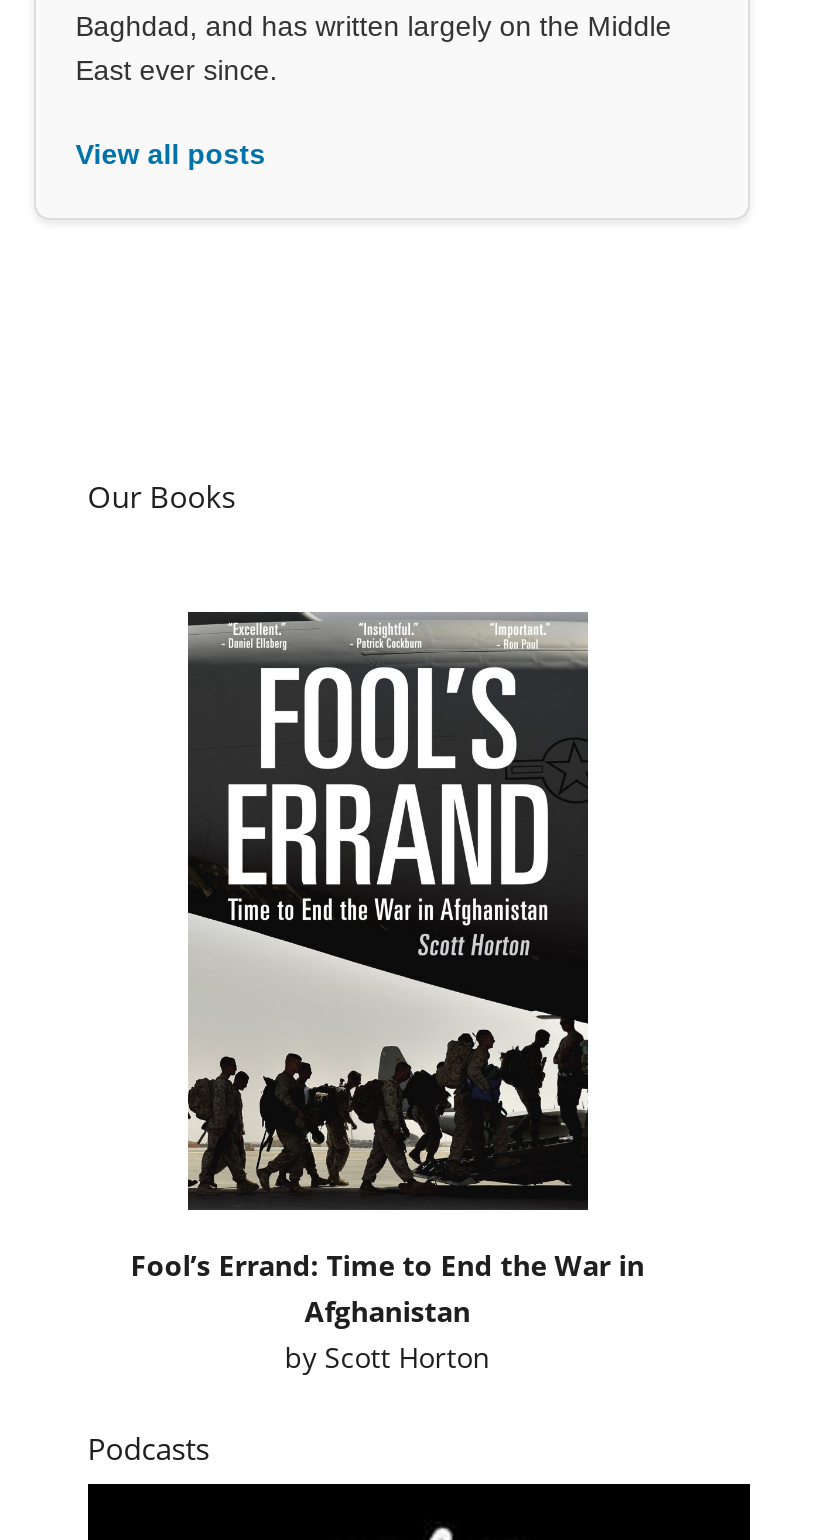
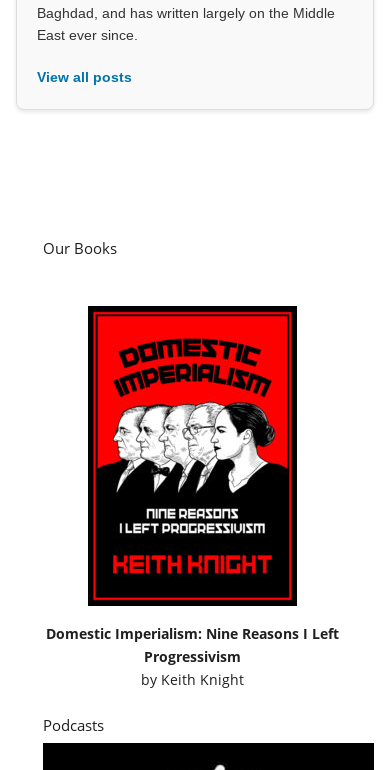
- [image]
- Fool’s Errand: Time to End the War in
- Afghanistan
- by Scott Horton
+ [image]
+ Domestic Imperialism: Nine Reasons I Left
+ Progressivism
+ by Keith Knight
